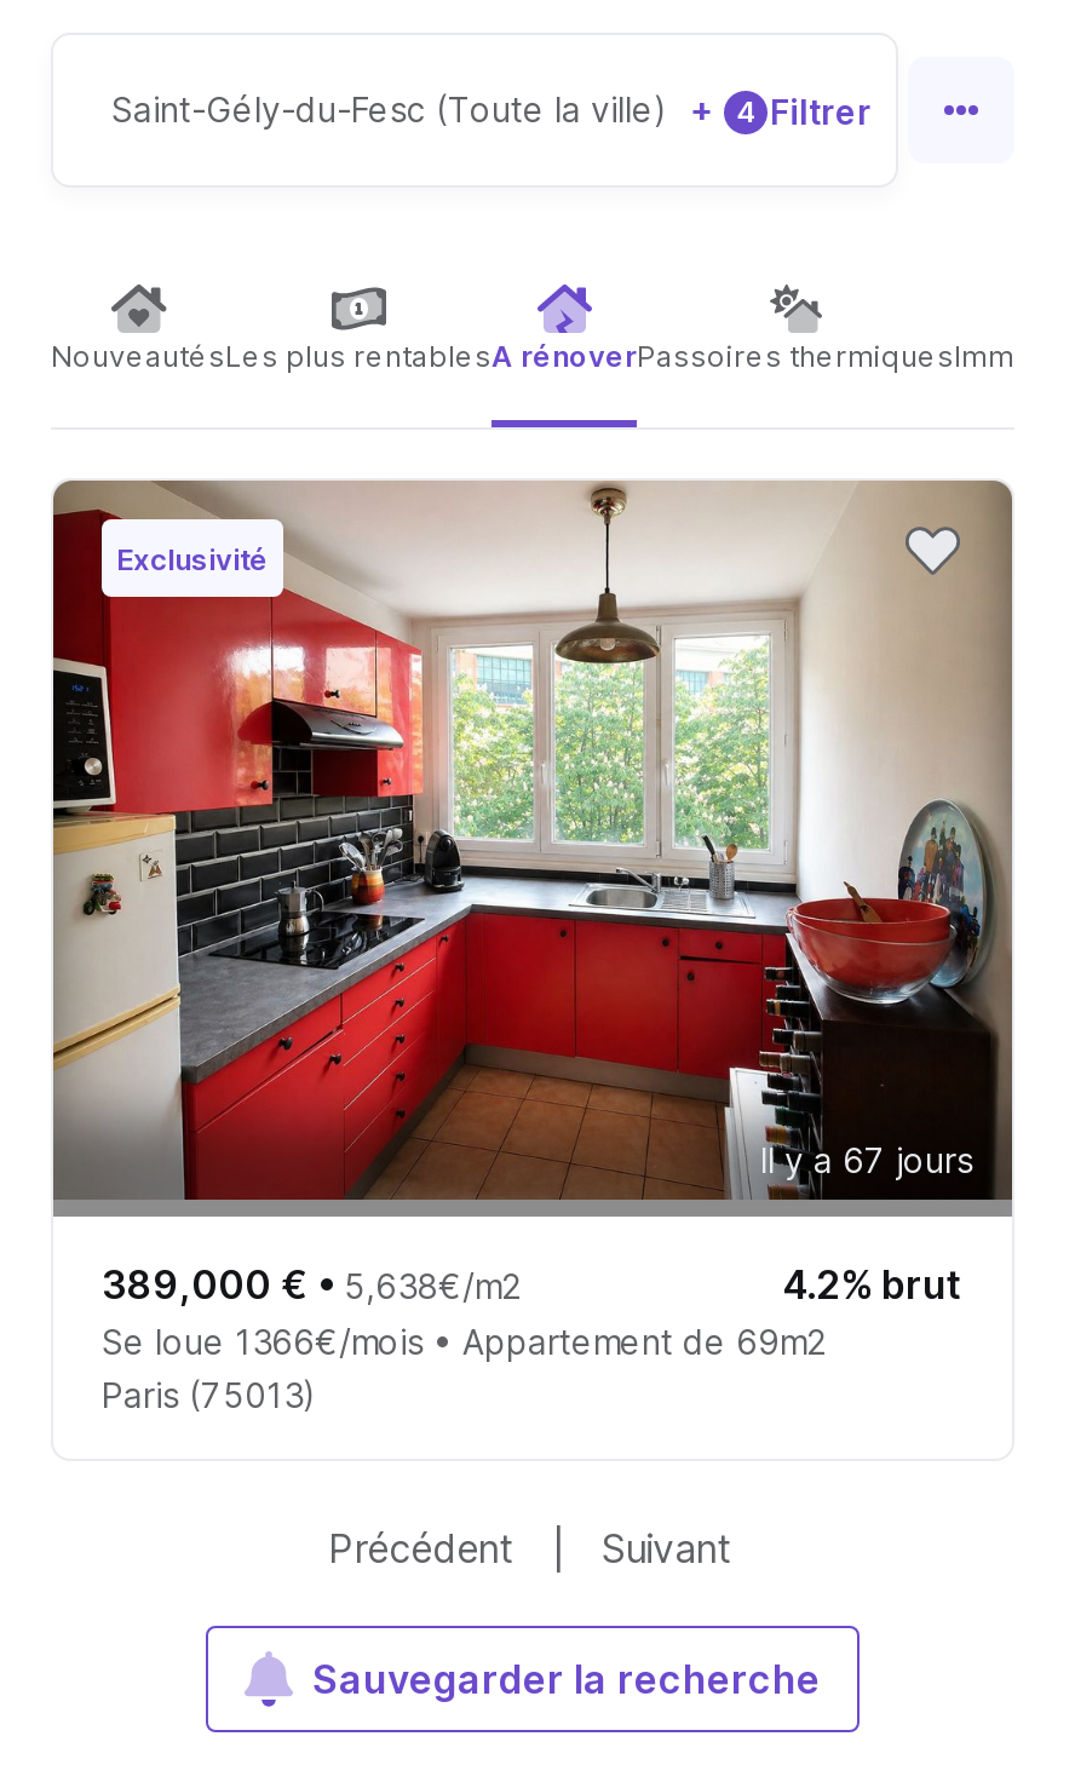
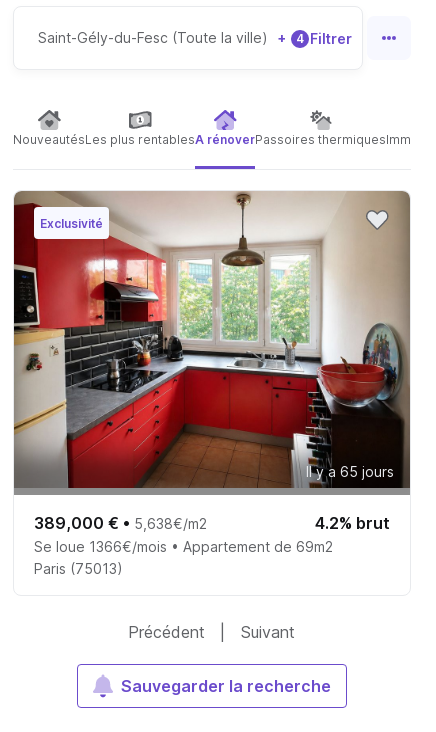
- Il y a 67 jours
+ Il y a 65 jours
